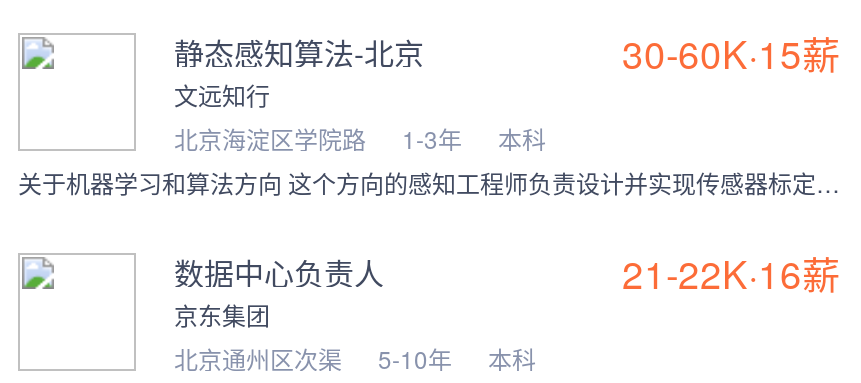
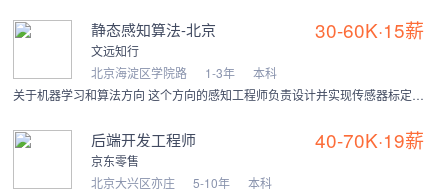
- 数据中心负责人
- 21-22K·16薪
- 京东集团
- 北京通州区次渠
+ 后端开发工程师
+ 40-70K·19薪
+ 京东零售
+ 北京大兴区亦庄
